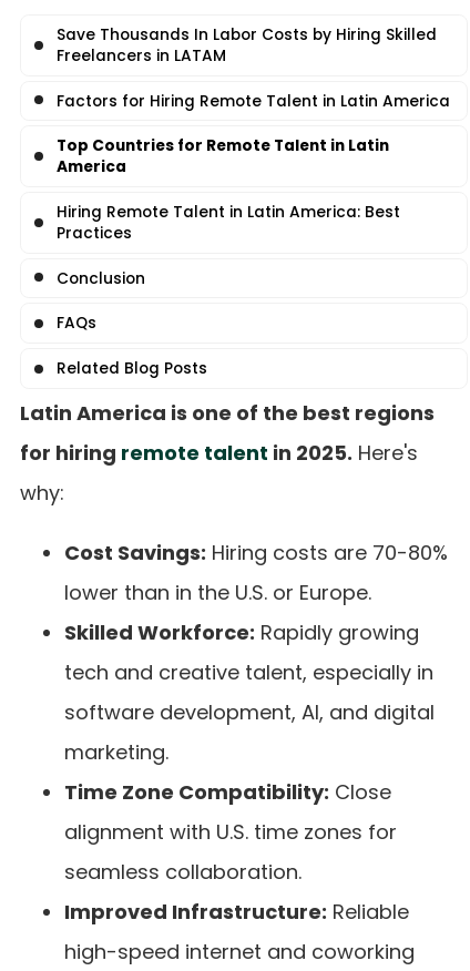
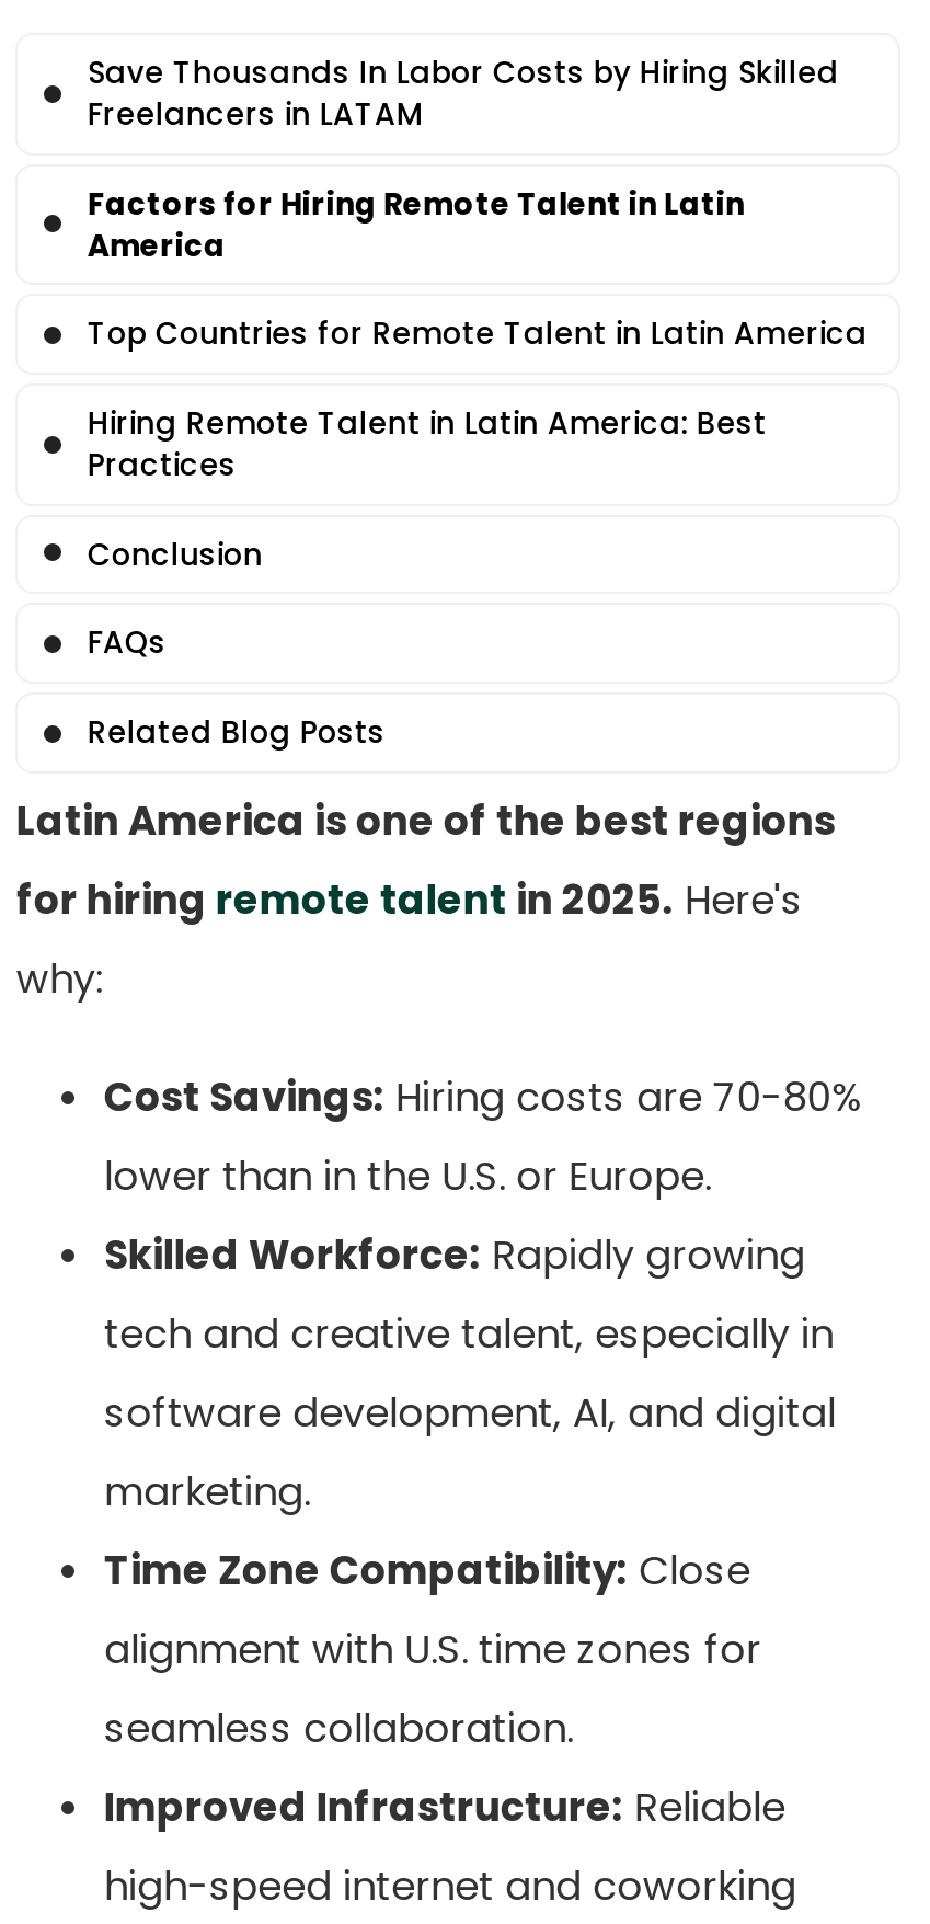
- Factors for Hiring Remote Talent in Latin America
- Top Countries for Remote Talent in Latin
+ Factors for Hiring Remote Talent in Latin

moved up: America

+ Top Countries for Remote Talent in Latin America
